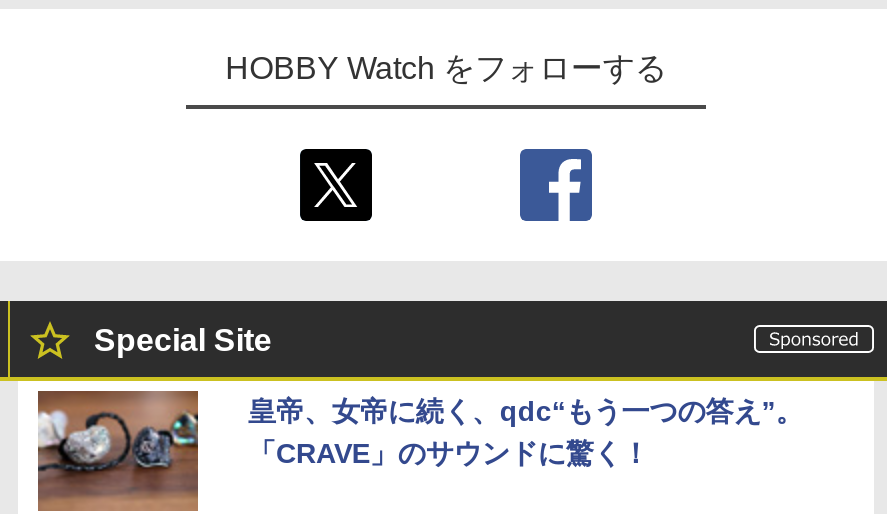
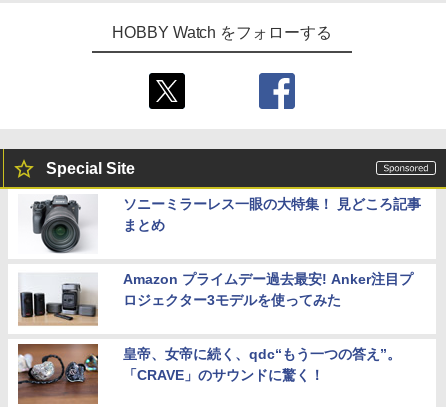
+ [image]

+ [image]
+ ソニーミラーレス一眼の大特集！ 見どころ記事
+ まとめ
+ Amazon プライムデー過去最安! Anker注目プ
+ ロジェクター3モデルを使ってみた
